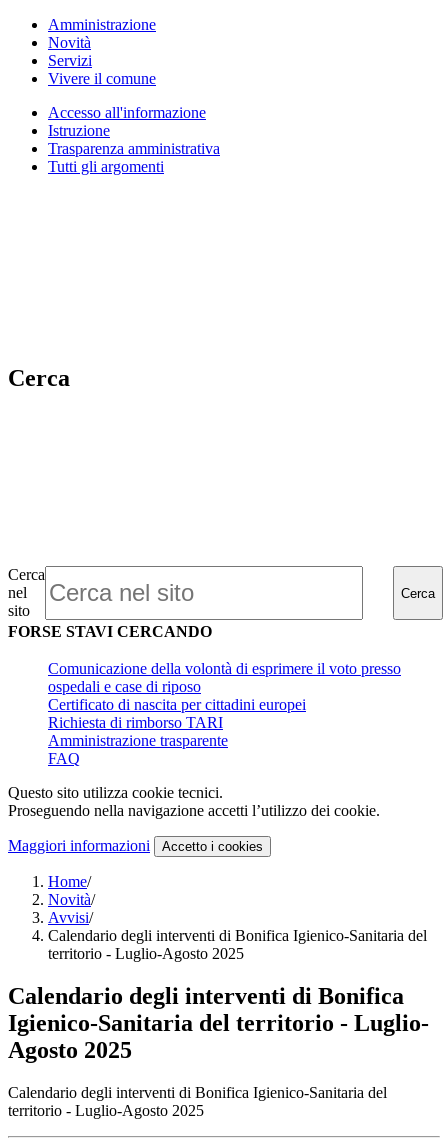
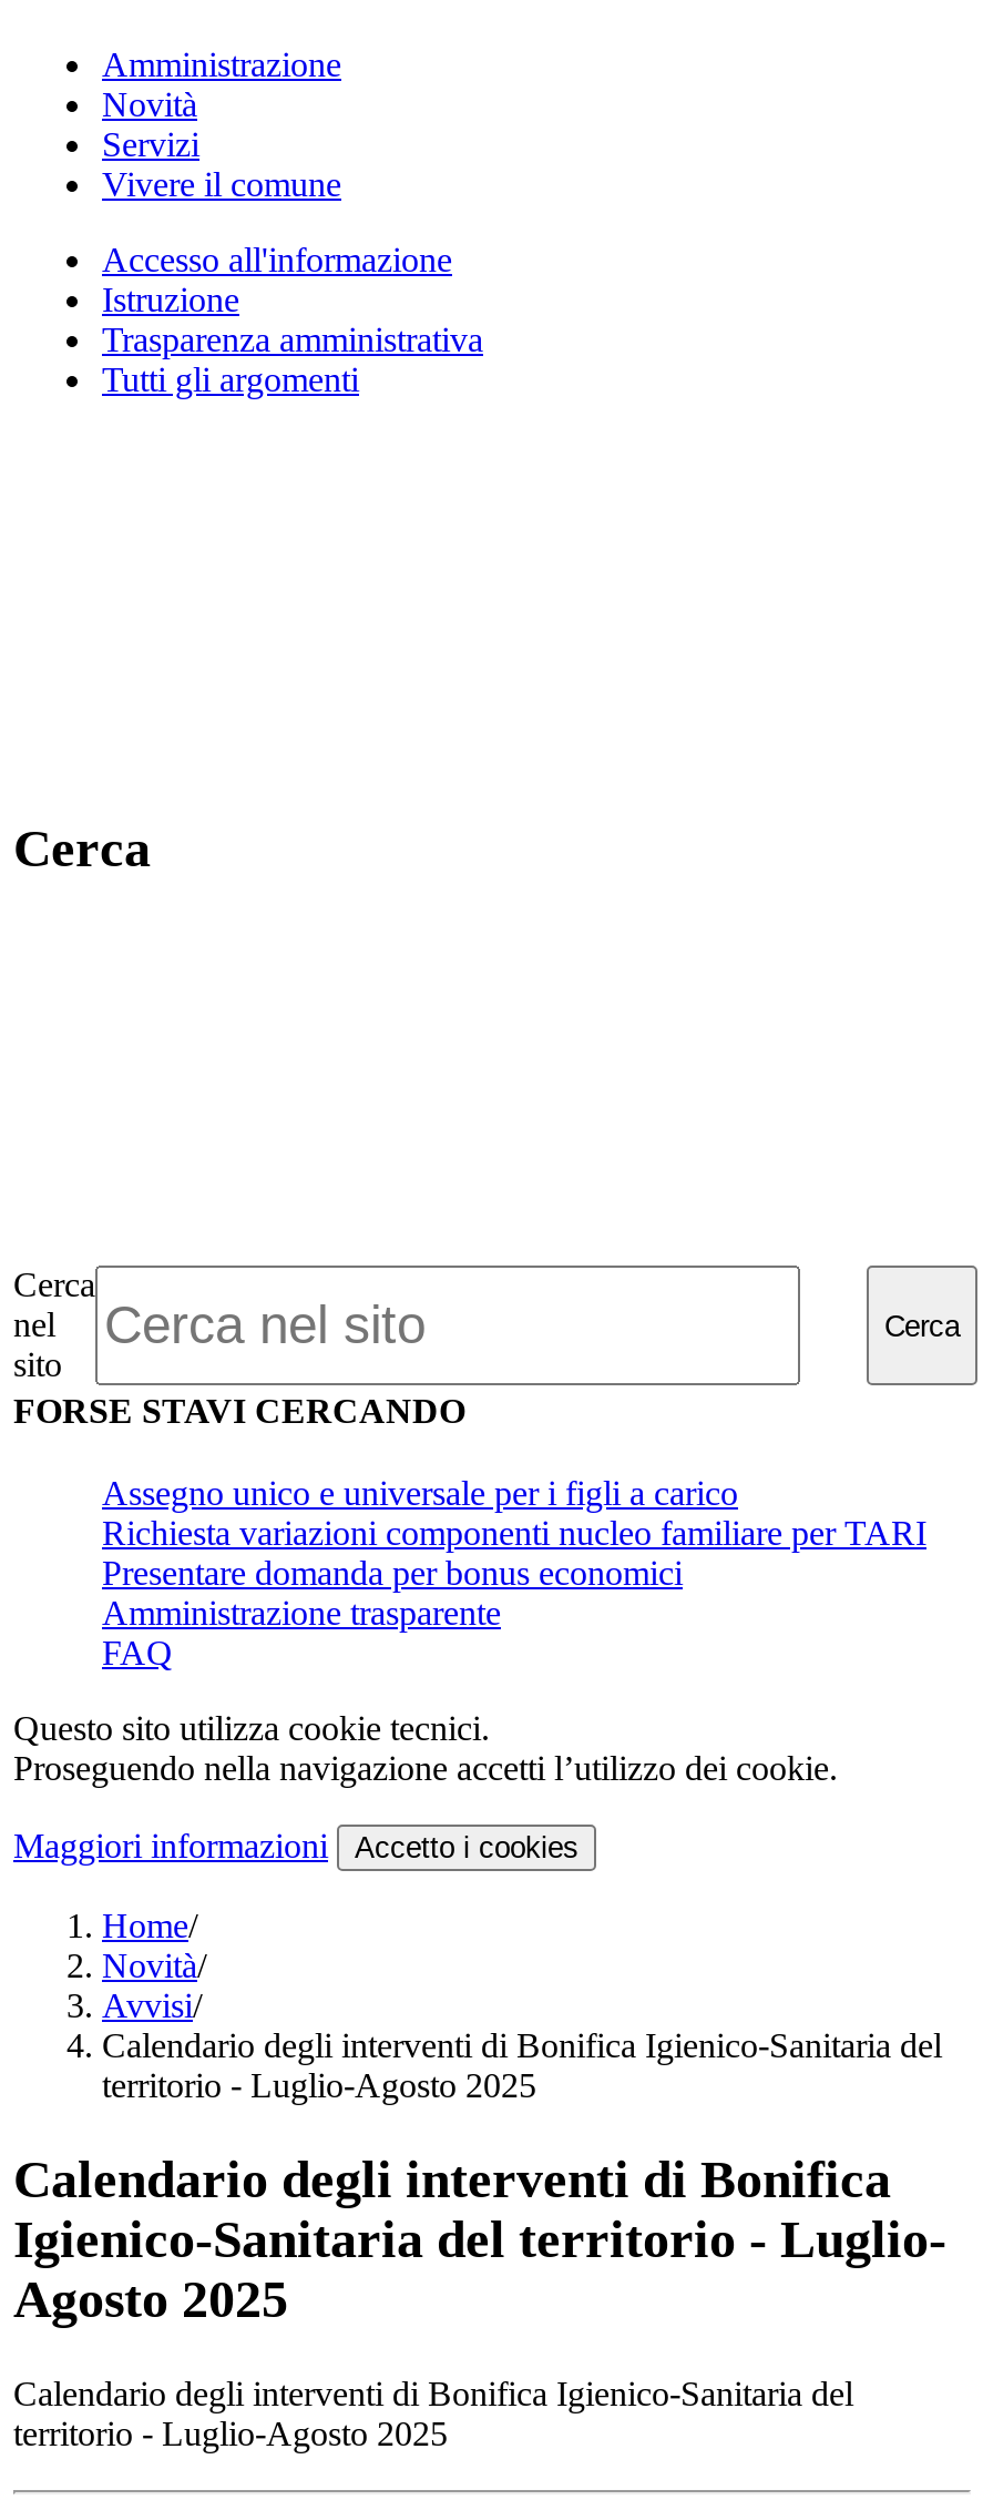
- Comunicazione della volontà di esprimere il voto presso
- ospedali e case di riposo
- Certificato di nascita per cittadini europei
- Richiesta di rimborso TARI
+ Assegno unico e universale per i figli a carico
+ Richiesta variazioni componenti nucleo familiare per TARI
+ Presentare domanda per bonus economici
